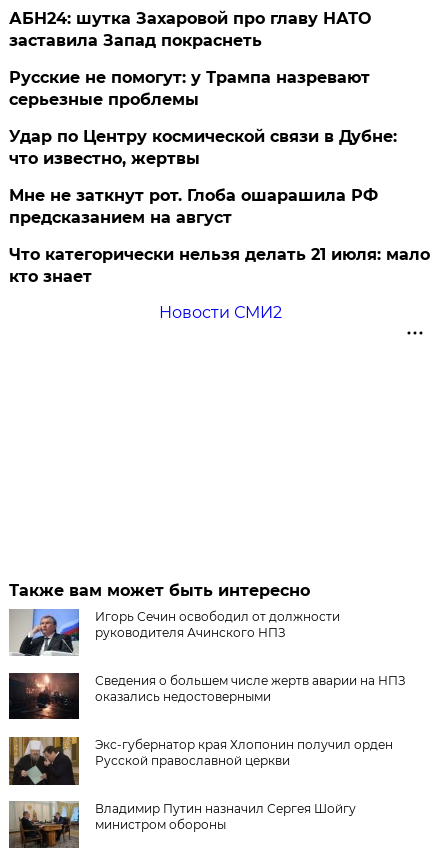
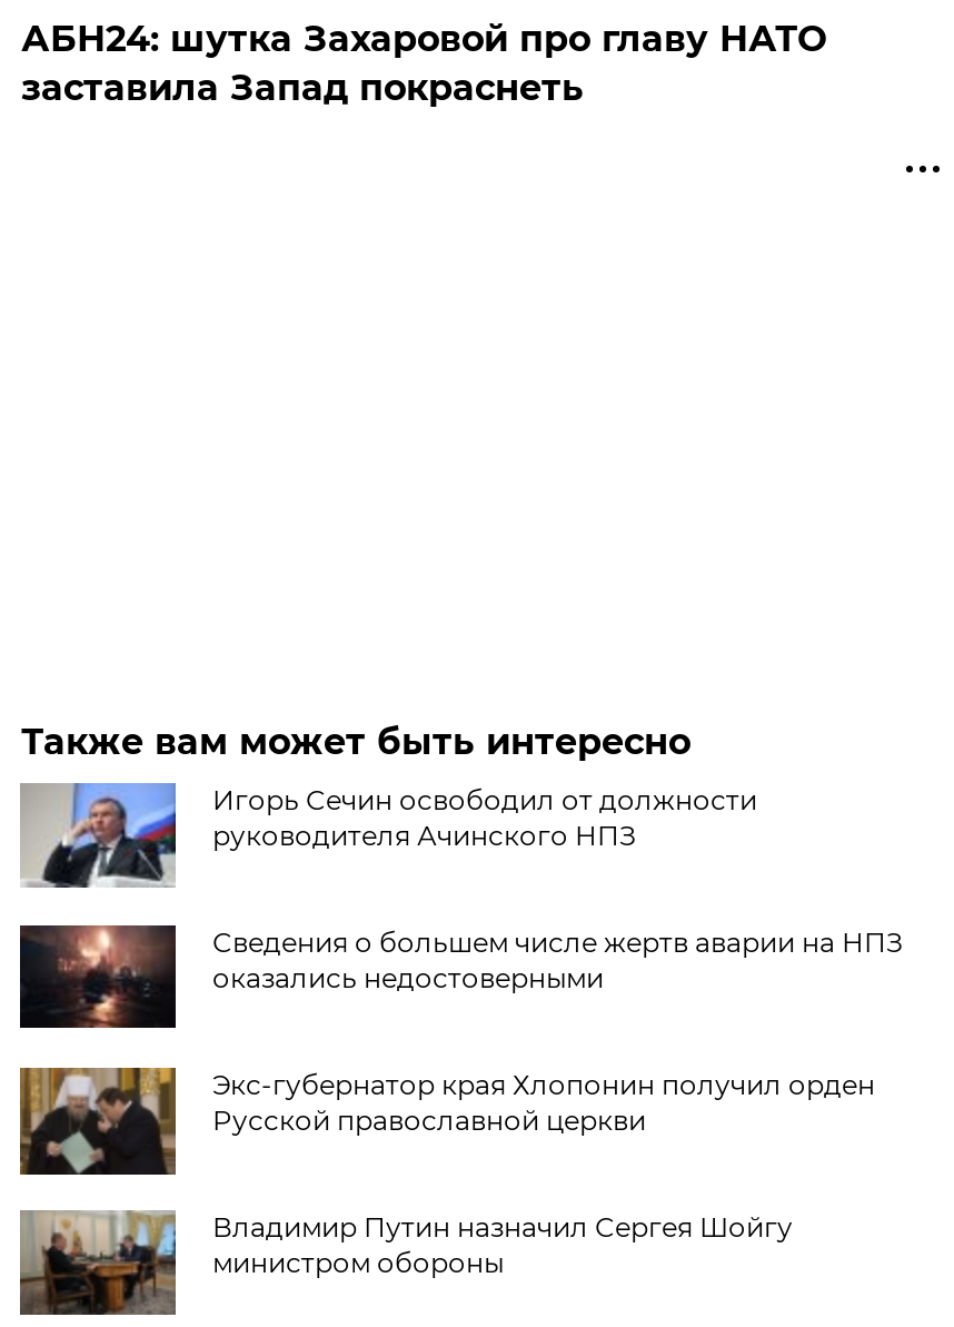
- Русские не помогут: у Трампа назревают
- серьезные проблемы
- Удар по Центру космической связи в Дубне:
- что известно, жертвы
- Мне не заткнут рот. Глоба ошарашила РФ
- предсказанием на август
- Что категорически нельзя делать 21 июля: мало
- кто знает
- Новости СМИ2
